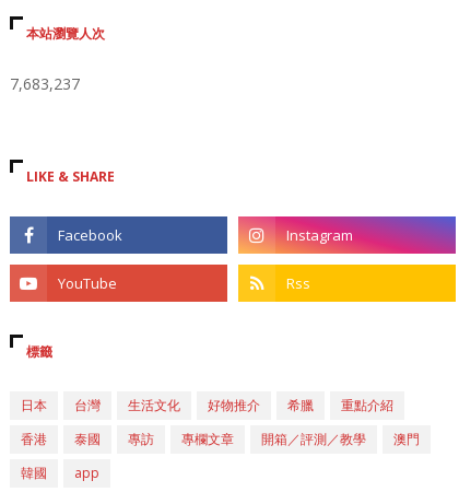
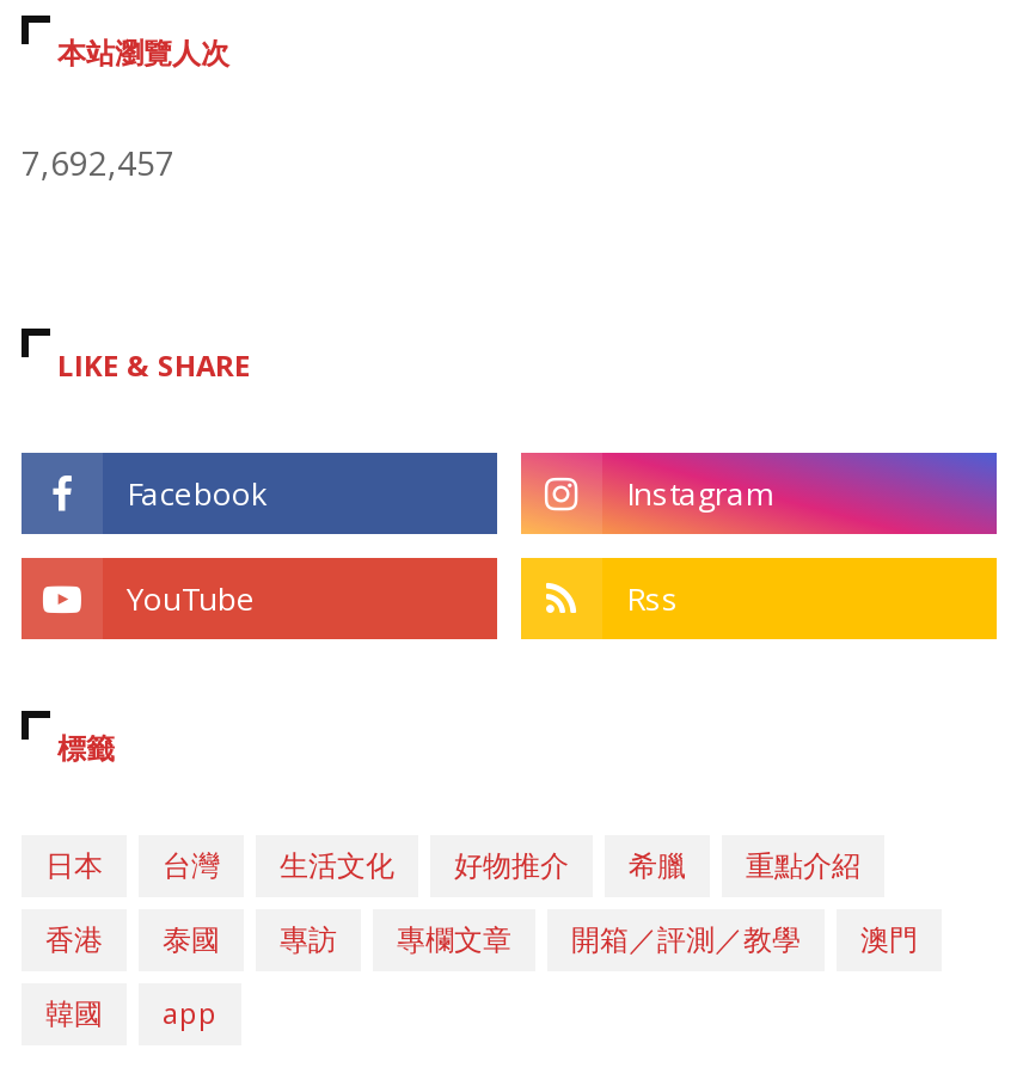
- 7,683,237
+ 7,692,457
